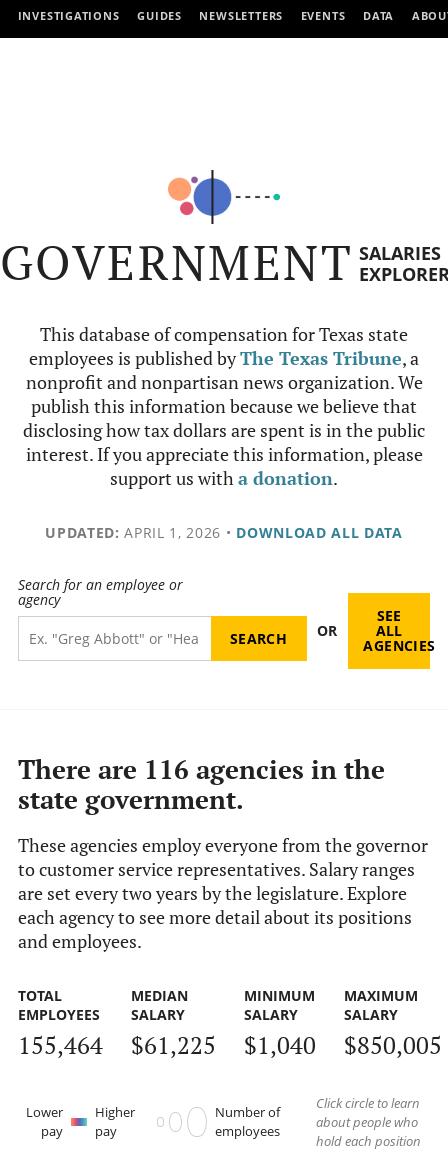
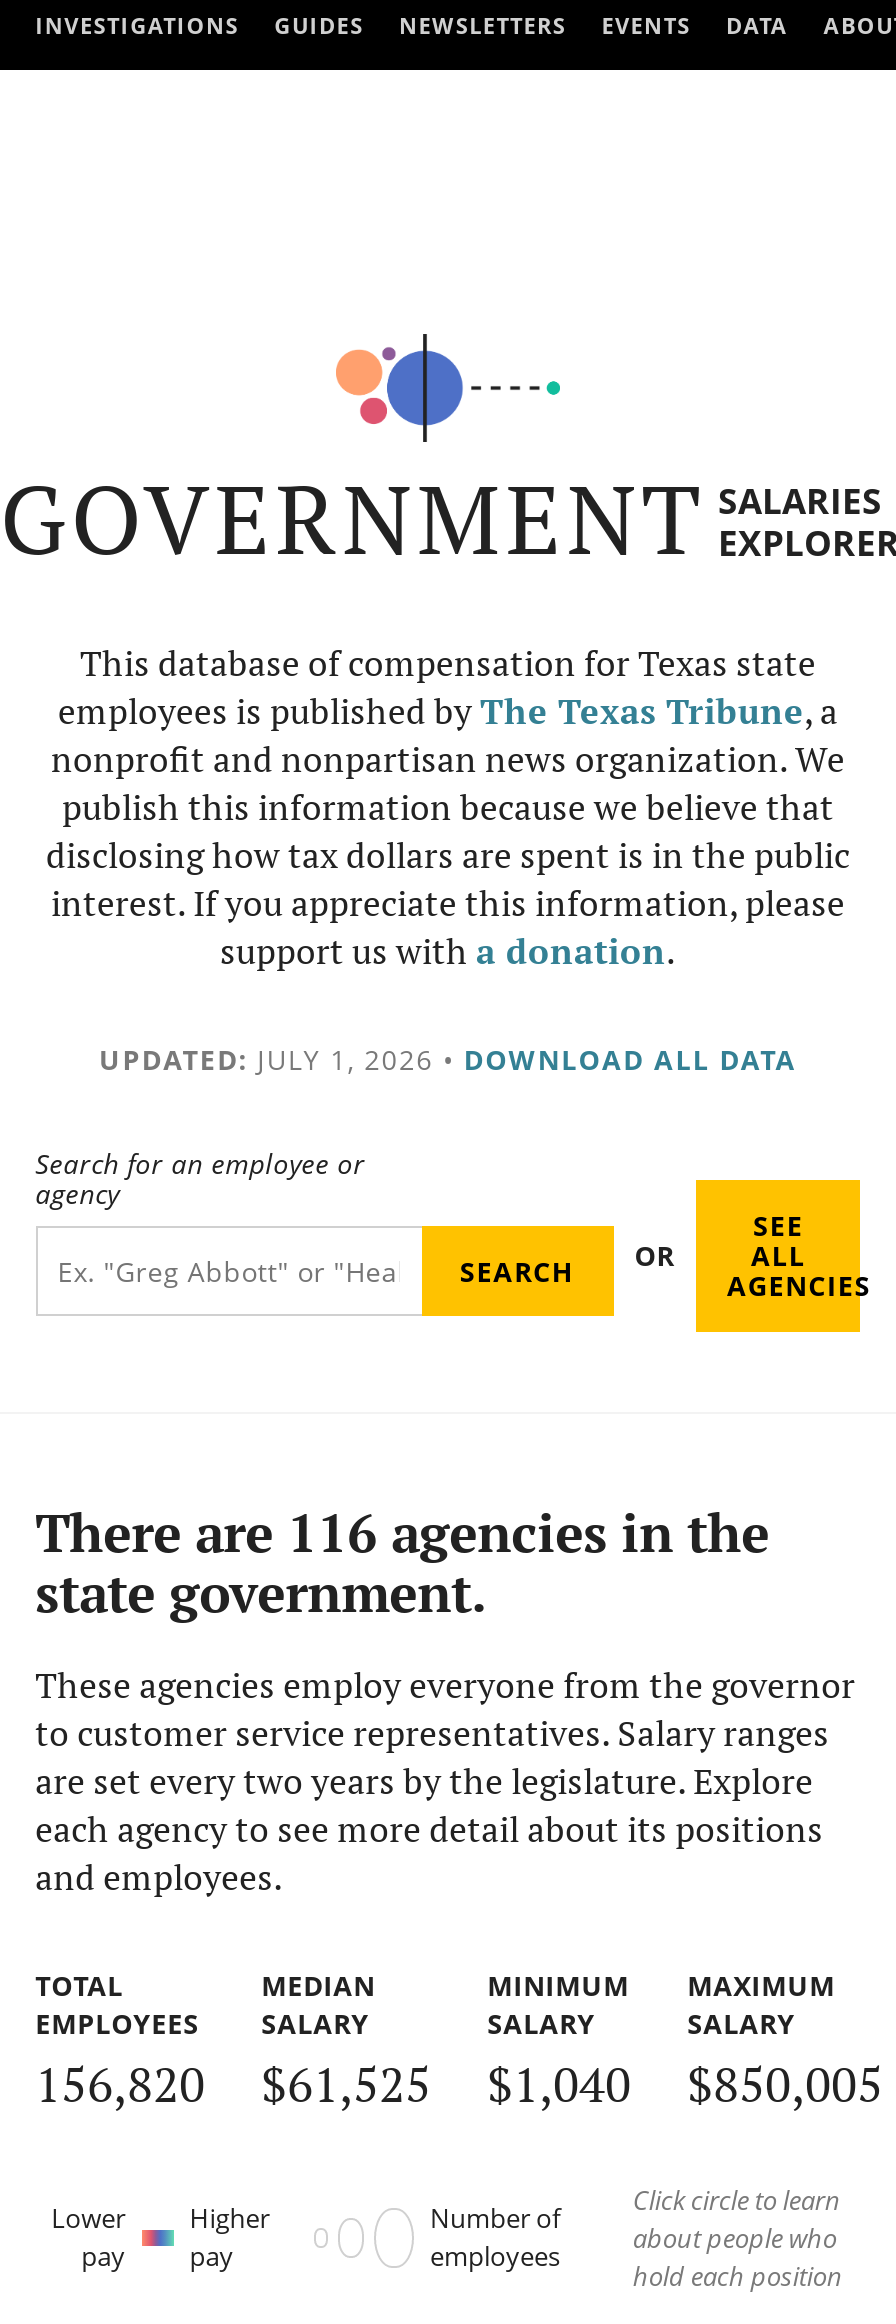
- UPDATED: APRIL 1, 2026 • DOWNLOAD ALL DATA
+ UPDATED: JULY 1, 2026 • DOWNLOAD ALL DATA

- 155,464
+ 156,820

- $61,225
+ $61,525
